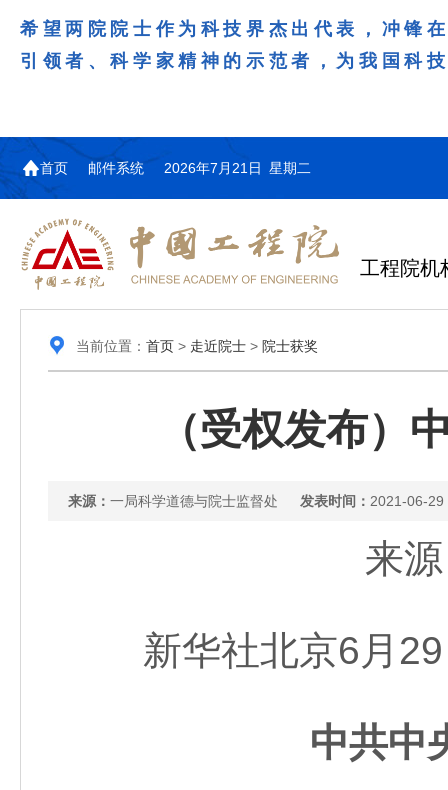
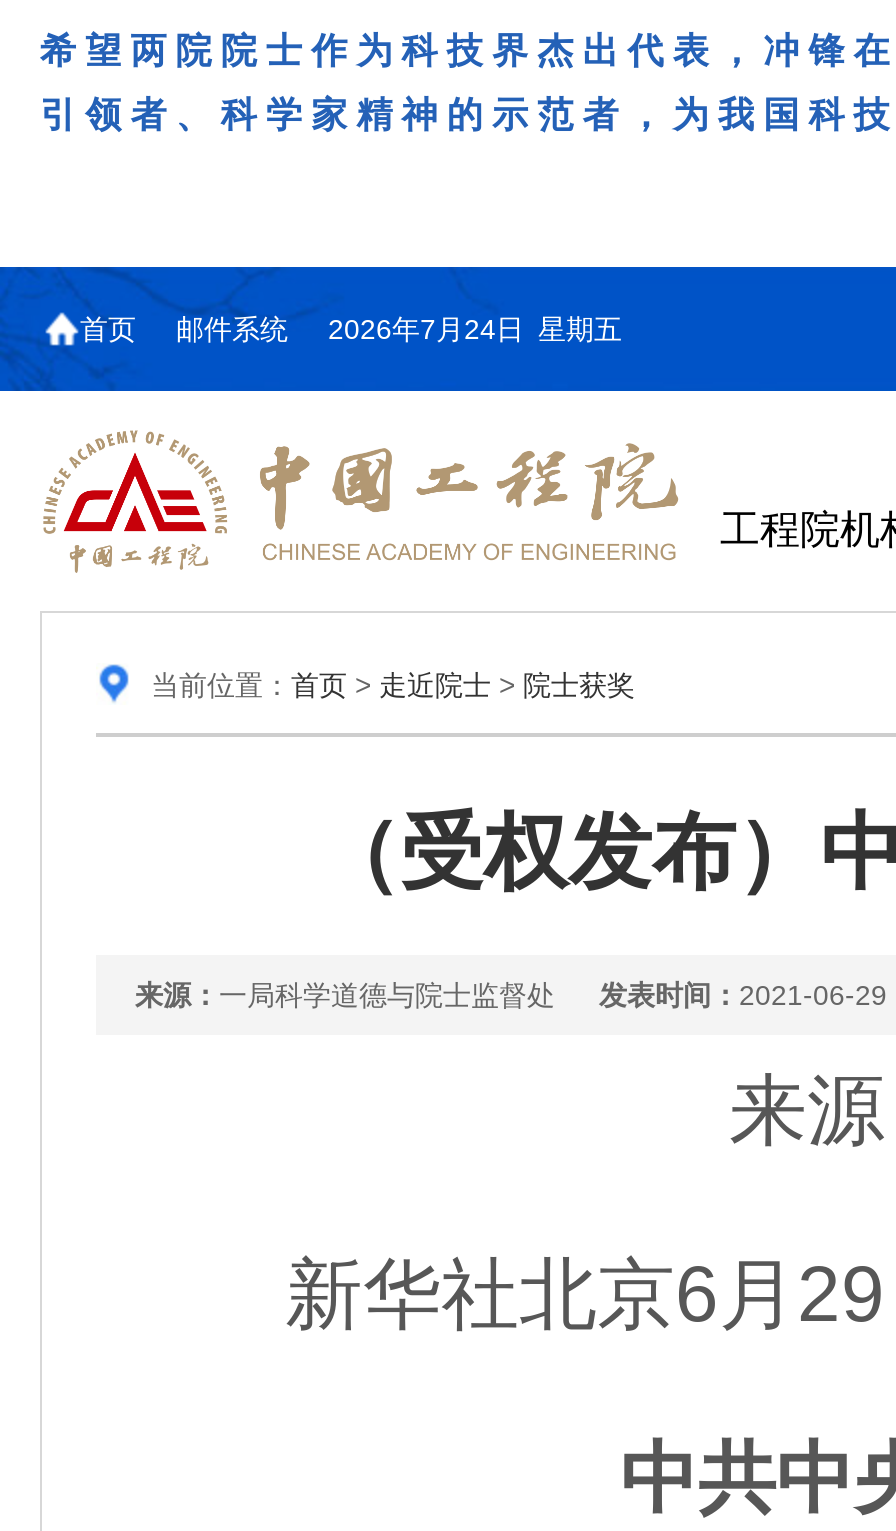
- 2026年7月21日 星期二
+ 2026年7月24日 星期五
